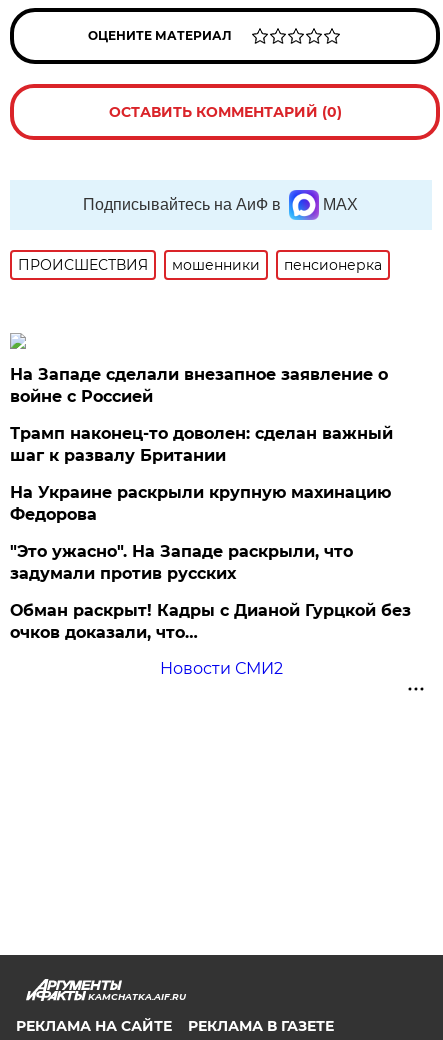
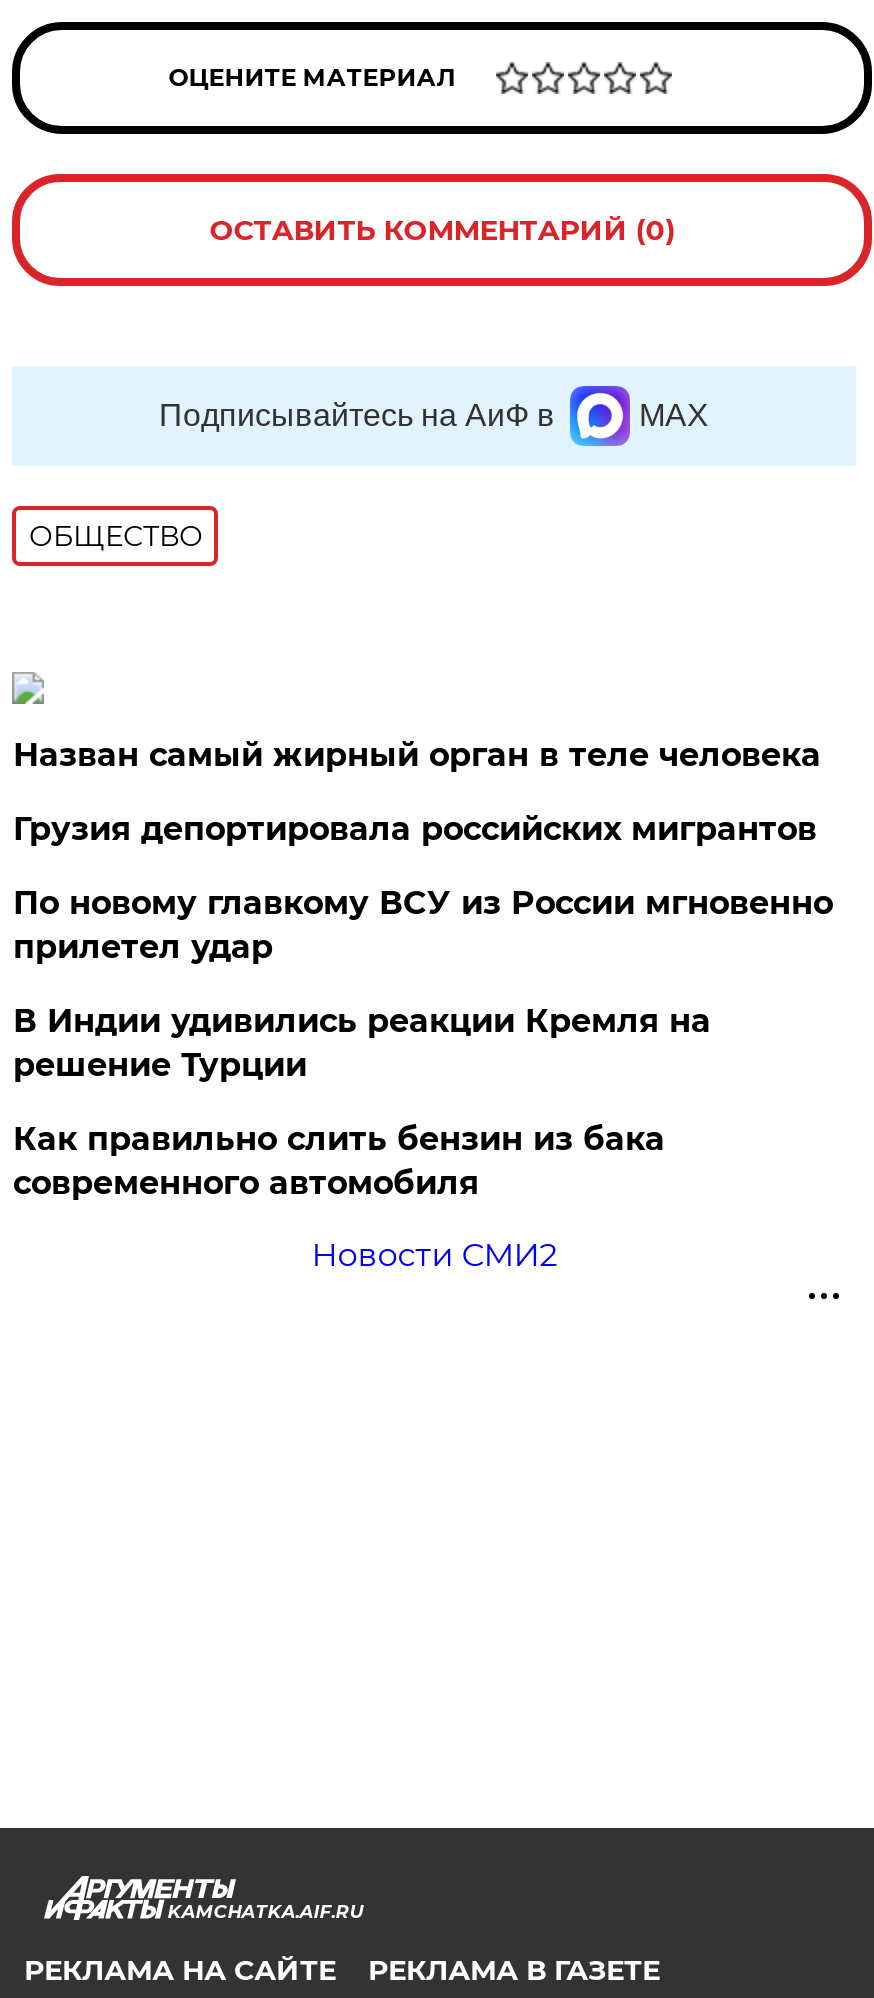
- ПРОИСШЕСТВИЯ
- мошенники
- пенсионерка
+ ОБЩЕСТВО

- На Западе сделали внезапное заявление о
- войне с Россией
+ Назван самый жирный орган в теле человека

- Трамп наконец-то доволен: сделан важный
- шаг к развалу Британии
+ Грузия депортировала российских мигрантов

- На Украине раскрыли крупную махинацию
- Федорова
+ По новому главкому ВСУ из России мгновенно
+ прилетел удар

- "Это ужасно". На Западе раскрыли, что
- задумали против русских
+ В Индии удивились реакции Кремля на
+ решение Турции

- Обман раскрыт! Кадры с Дианой Гурцкой без
- очков доказали, что…
+ Как правильно слить бензин из бака
+ современного автомобиля
